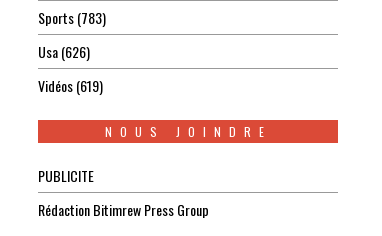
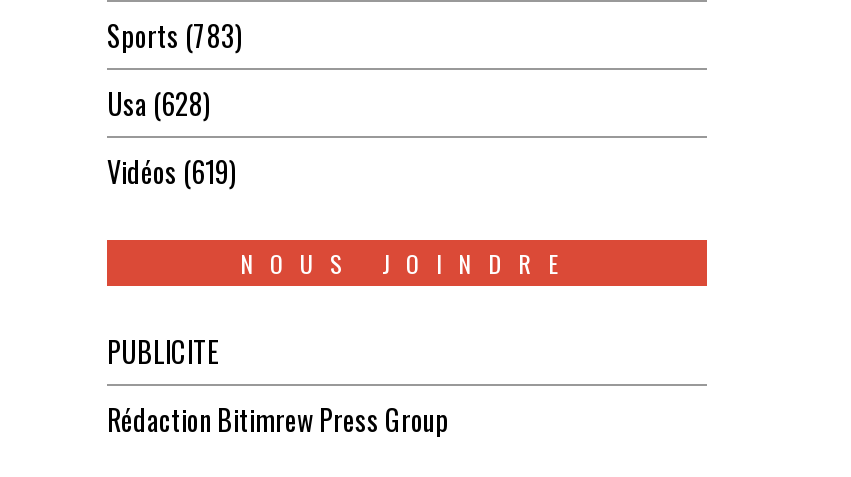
- Usa (626)
+ Usa (628)
